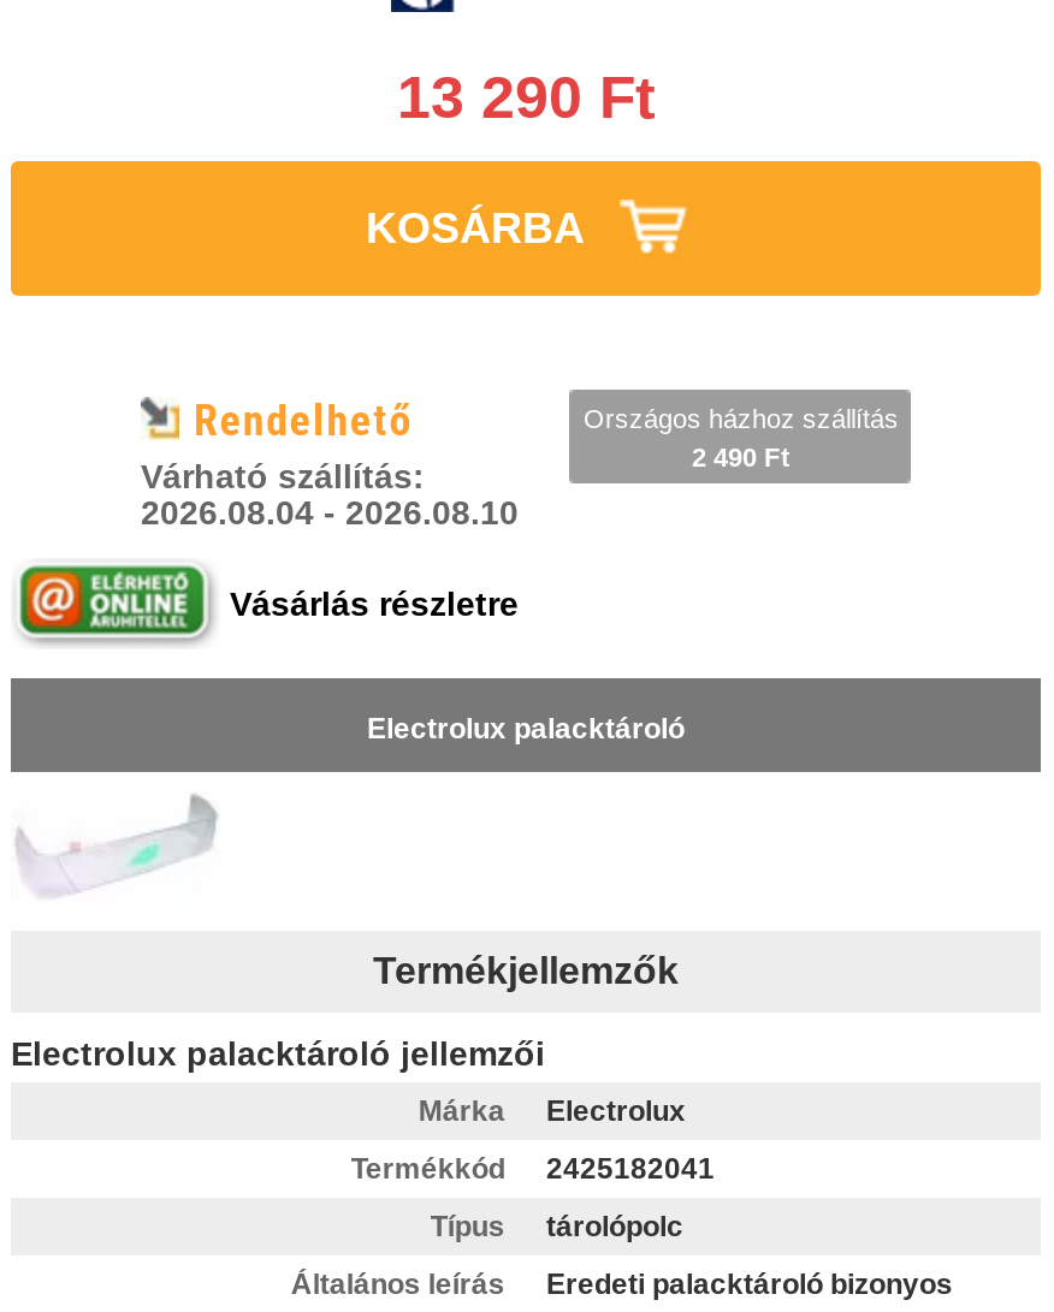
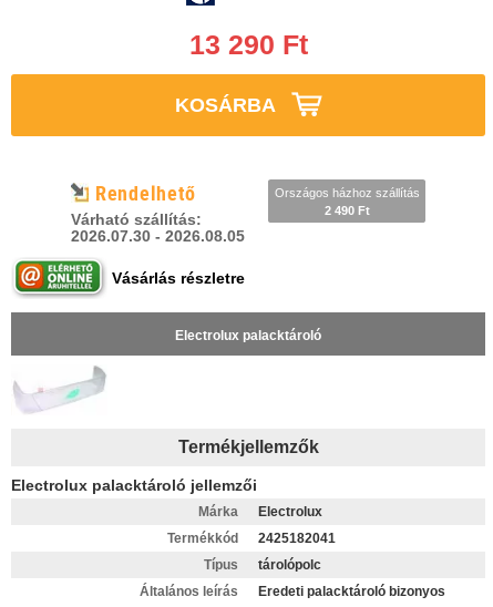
- 2026.08.04 - 2026.08.10
+ 2026.07.30 - 2026.08.05
